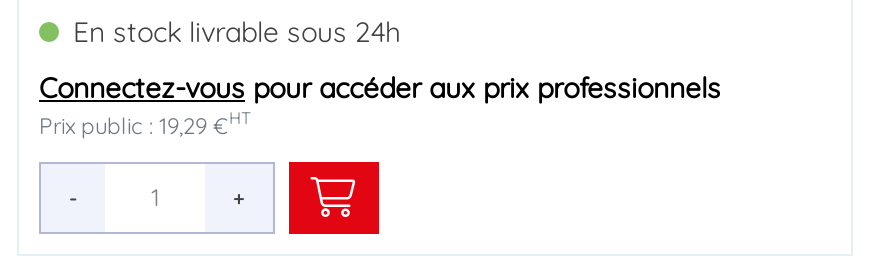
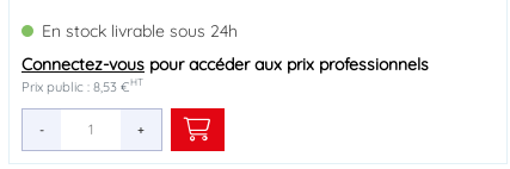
- Prix public : 19,29 €HT
+ Prix public : 8,53 €HT
